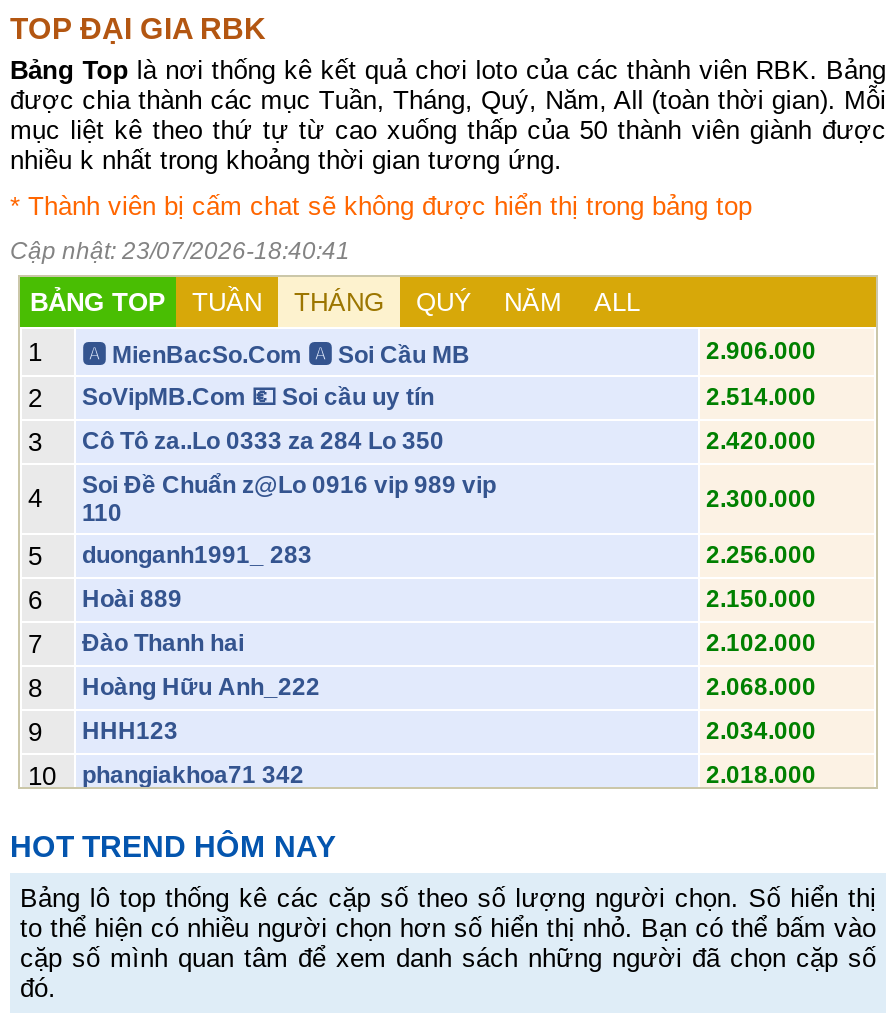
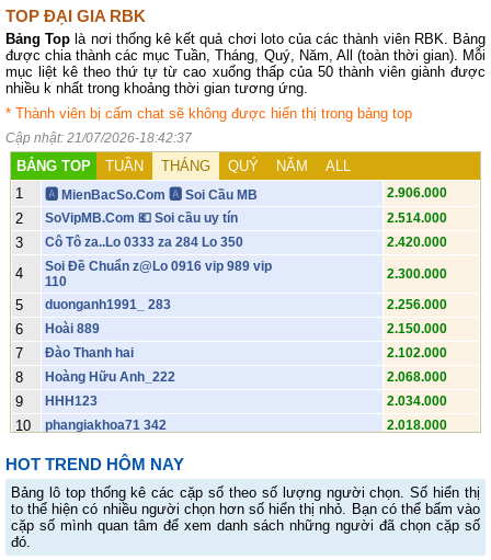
- Cập nhật: 23/07/2026-18:40:41
+ Cập nhật: 21/07/2026-18:42:37
